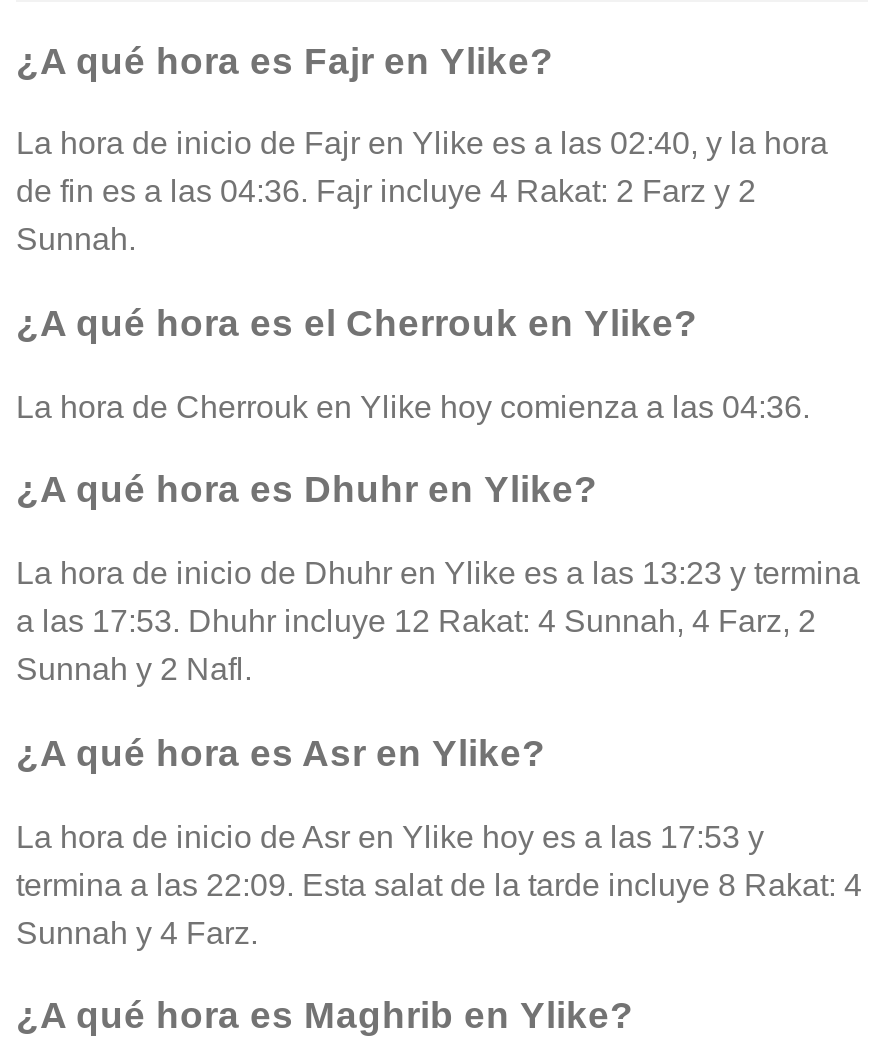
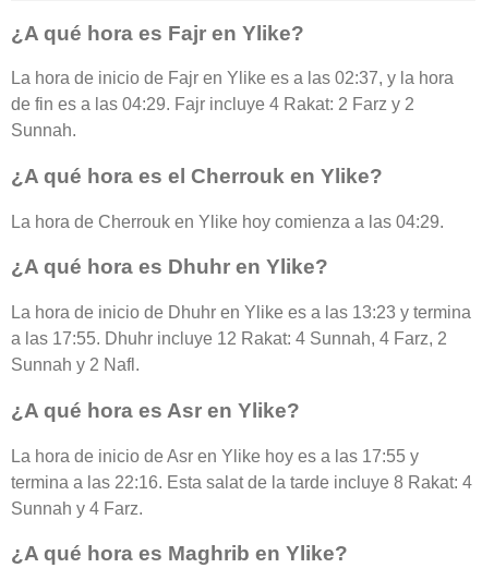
- La hora de inicio de Fajr en Ylike es a las 02:40, y la hora
+ La hora de inicio de Fajr en Ylike es a las 02:37, y la hora

- de fin es a las 04:36. Fajr incluye 4 Rakat: 2 Farz y 2
+ de fin es a las 04:29. Fajr incluye 4 Rakat: 2 Farz y 2

- La hora de Cherrouk en Ylike hoy comienza a las 04:36.
+ La hora de Cherrouk en Ylike hoy comienza a las 04:29.

- a las 17:53. Dhuhr incluye 12 Rakat: 4 Sunnah, 4 Farz, 2
+ a las 17:55. Dhuhr incluye 12 Rakat: 4 Sunnah, 4 Farz, 2

- La hora de inicio de Asr en Ylike hoy es a las 17:53 y
+ La hora de inicio de Asr en Ylike hoy es a las 17:55 y

- termina a las 22:09. Esta salat de la tarde incluye 8 Rakat: 4
+ termina a las 22:16. Esta salat de la tarde incluye 8 Rakat: 4
